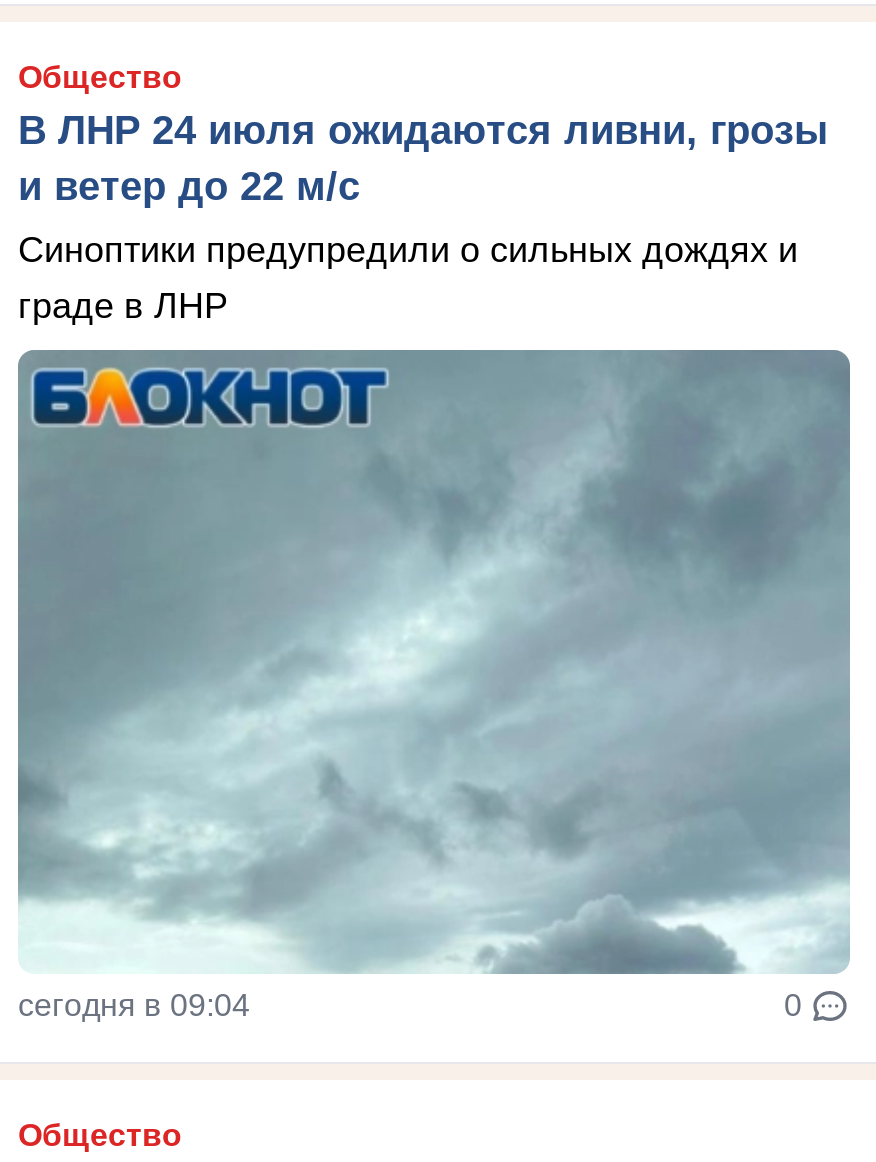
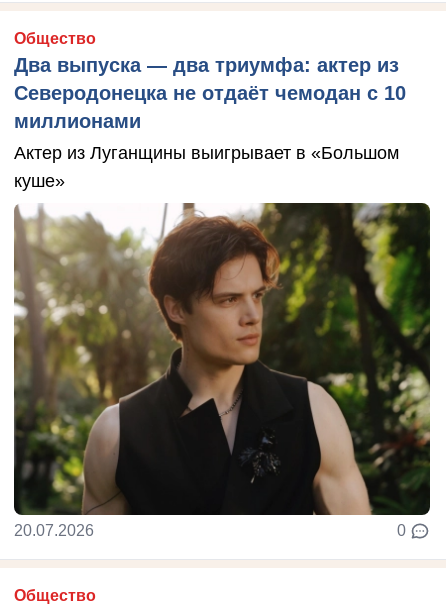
- В ЛНР 24 июля ожидаются ливни, грозы
- и ветер до 22 м/с
+ Два выпуска — два триумфа: актер из
+ Северодонецка не отдаёт чемодан с 10
+ миллионами

- Синоптики предупредили о сильных дождях и
- граде в ЛНР
+ Актер из Луганщины выигрывает в «Большом
+ куше»

- [image]
- сегодня в 09:04
+ [image]
+ 20.07.2026
